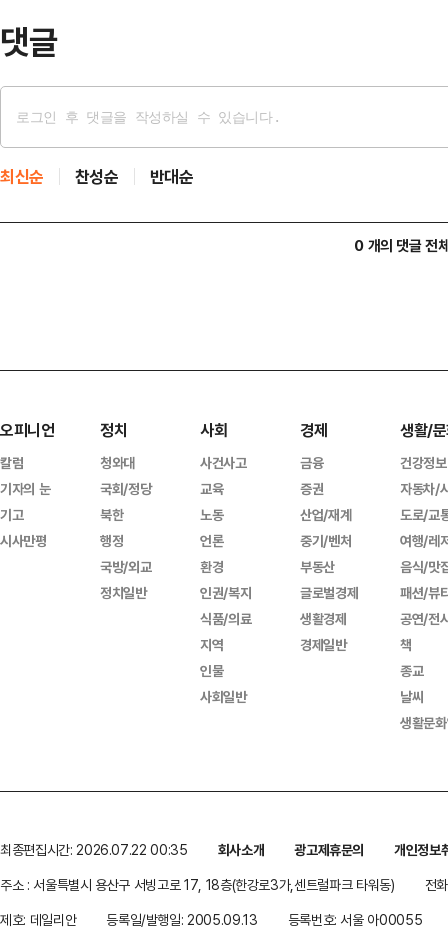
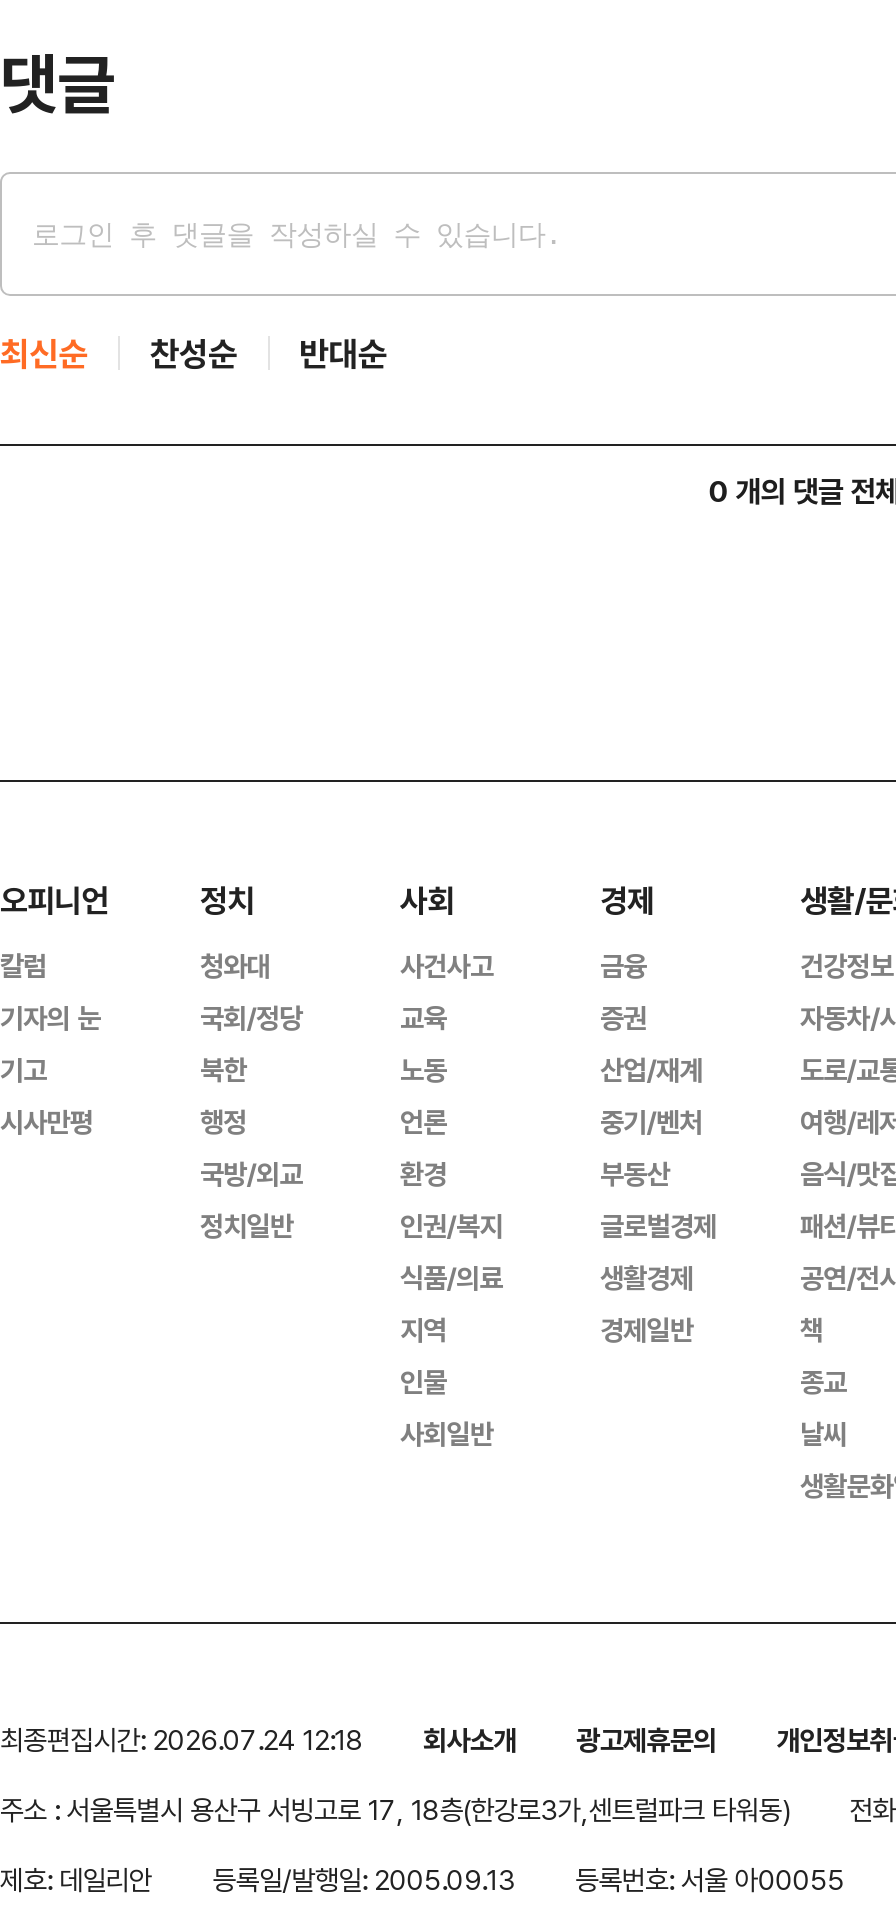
- 최종편집시간: 2026.07.22 00:35
+ 최종편집시간: 2026.07.24 12:18
